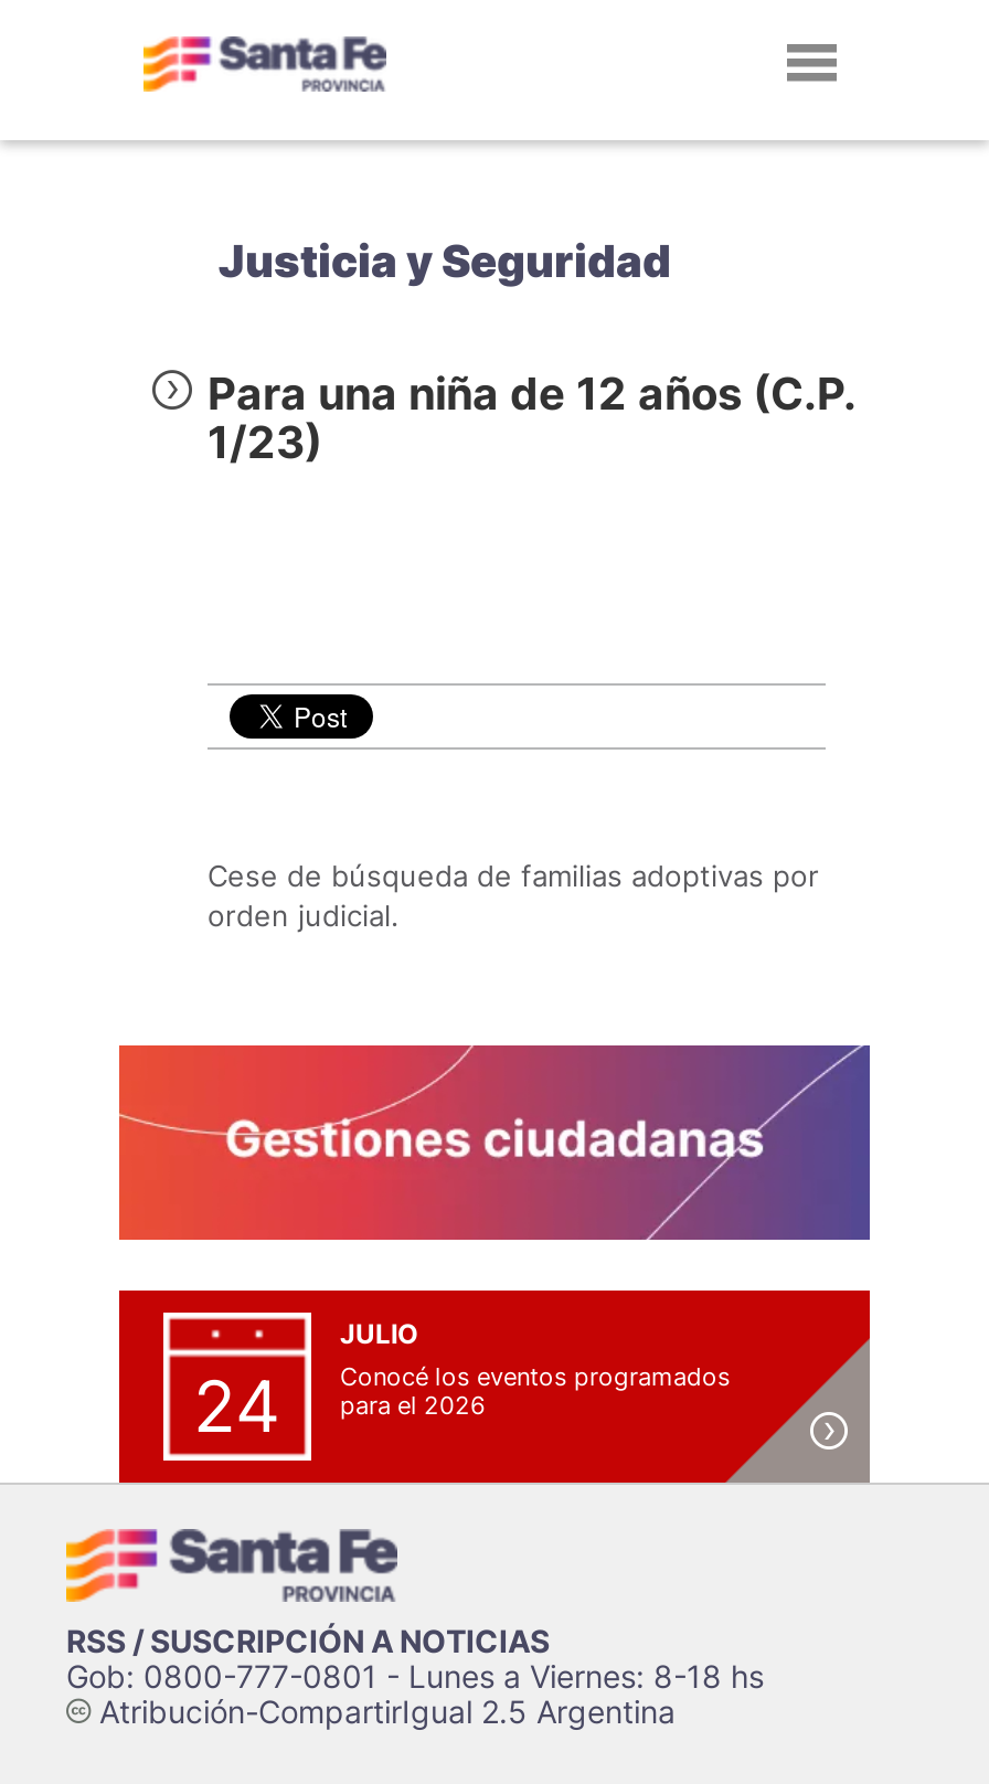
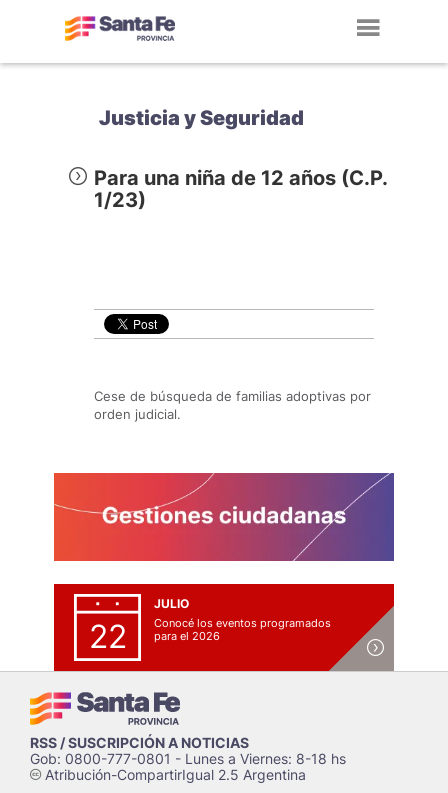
- 24 Conocé los eventos programados para el 2026
+ 22 Conocé los eventos programados para el 2026
